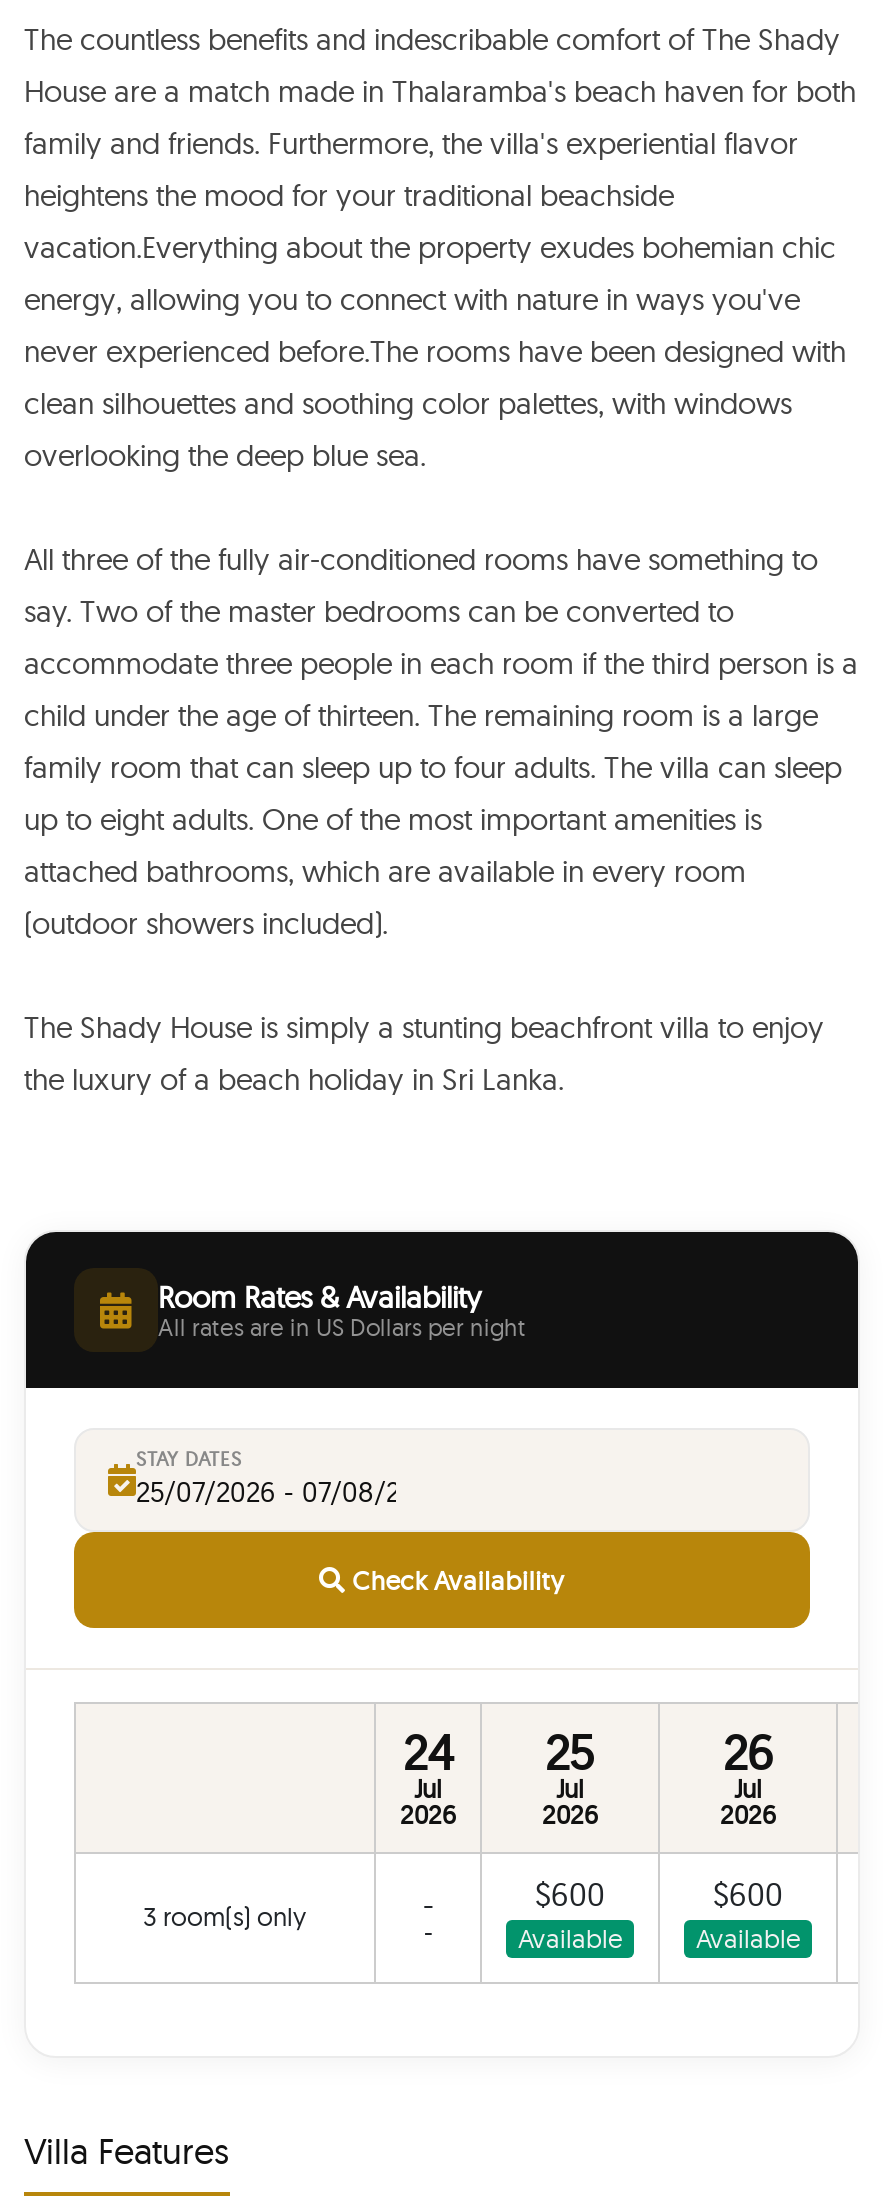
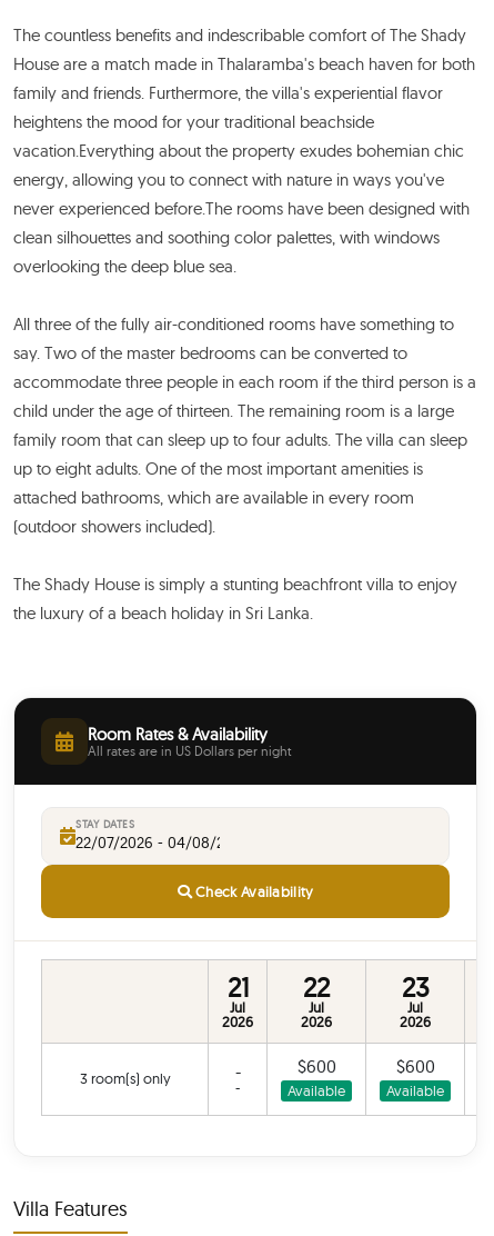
- 24
+ 21

- 25
+ 22

- 26
+ 23
